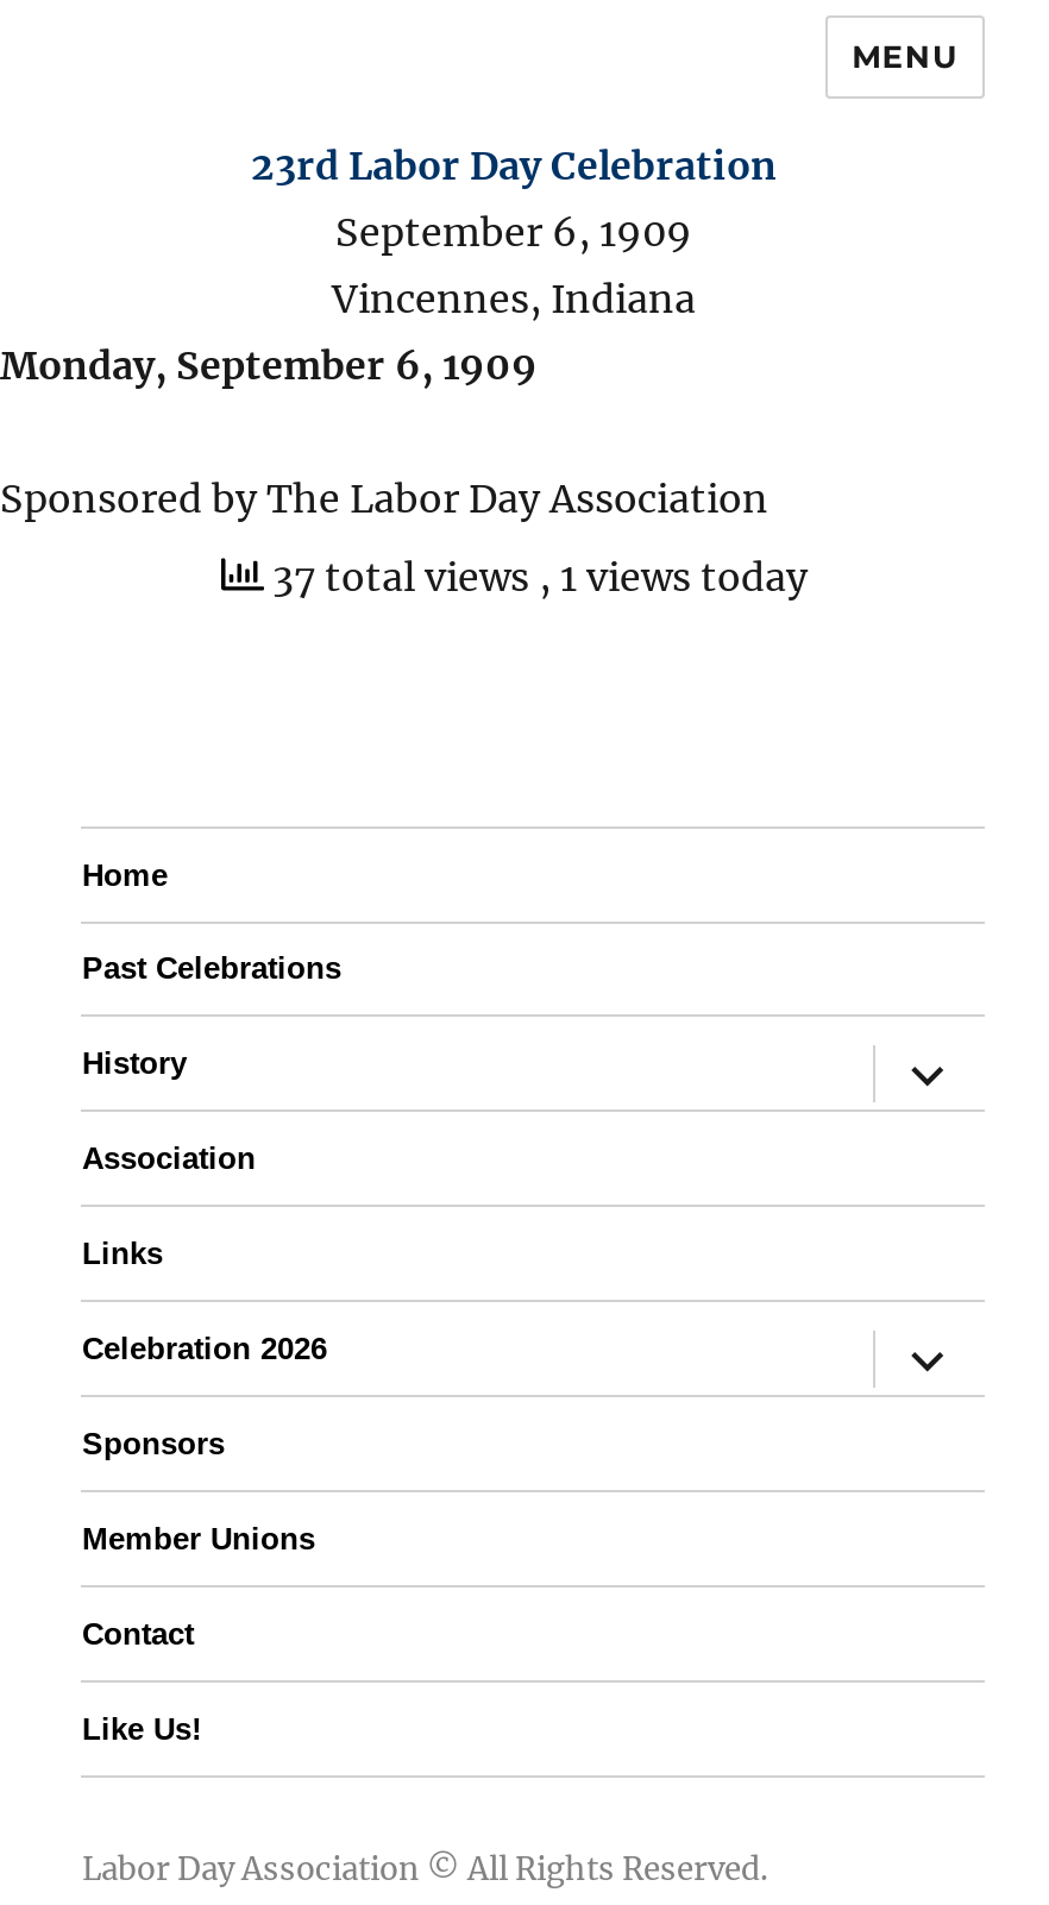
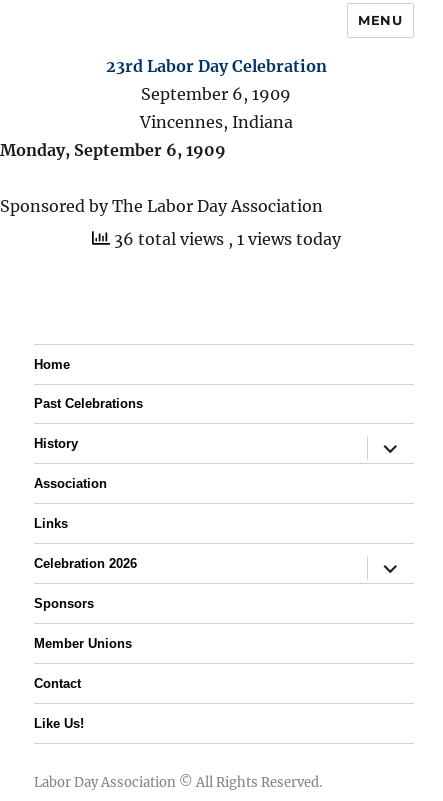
- 37 total views, 1 views today
+ 36 total views, 1 views today
